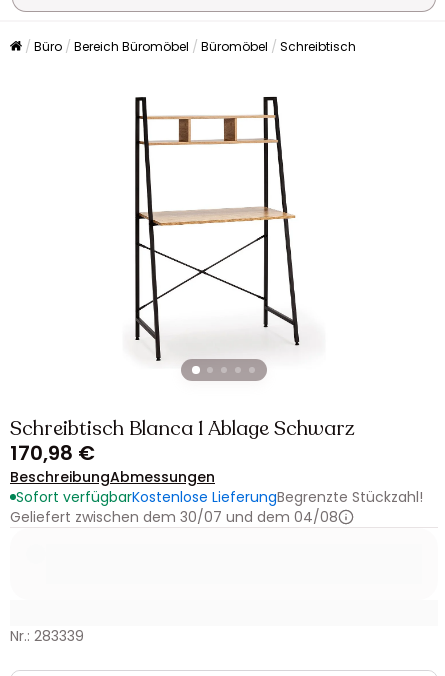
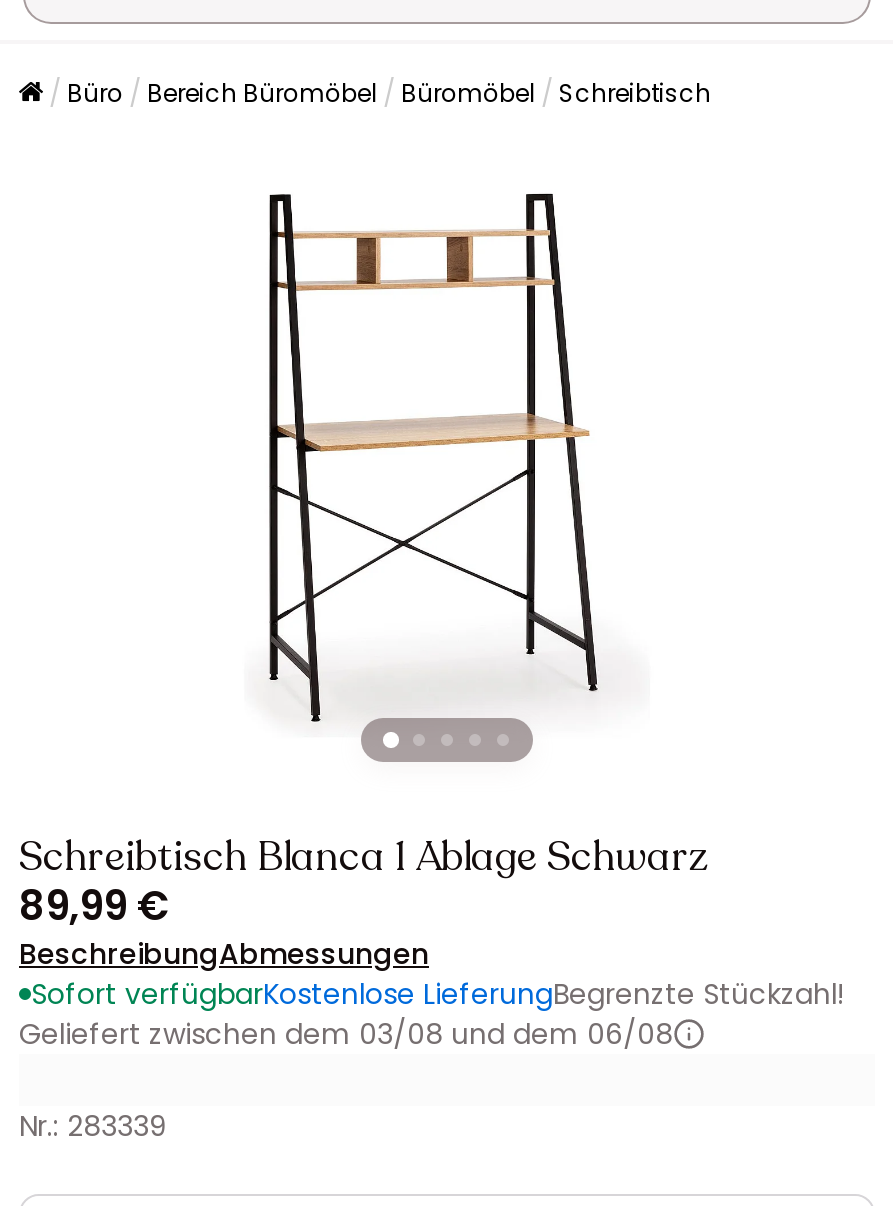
- 170,98 €
+ 89,99 €

- Geliefert zwischen dem 30/07 und dem 04/08
+ Geliefert zwischen dem 03/08 und dem 06/08
